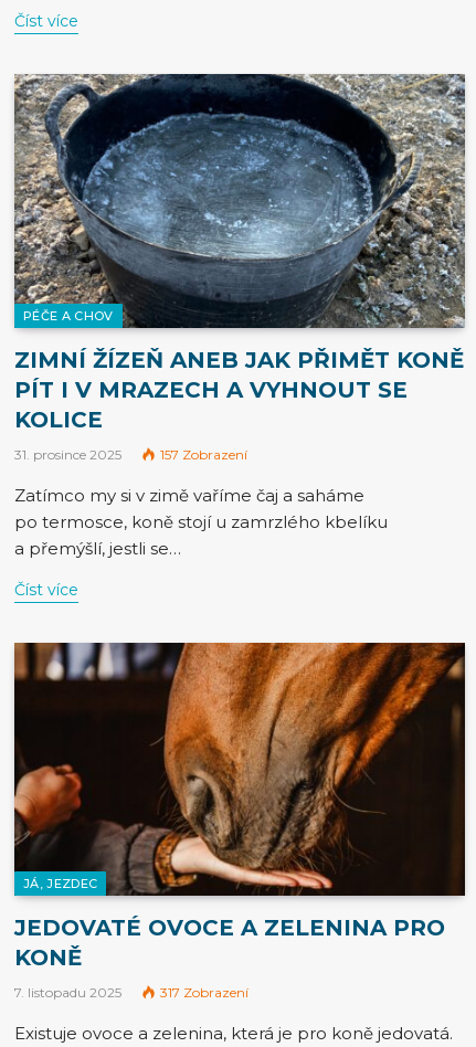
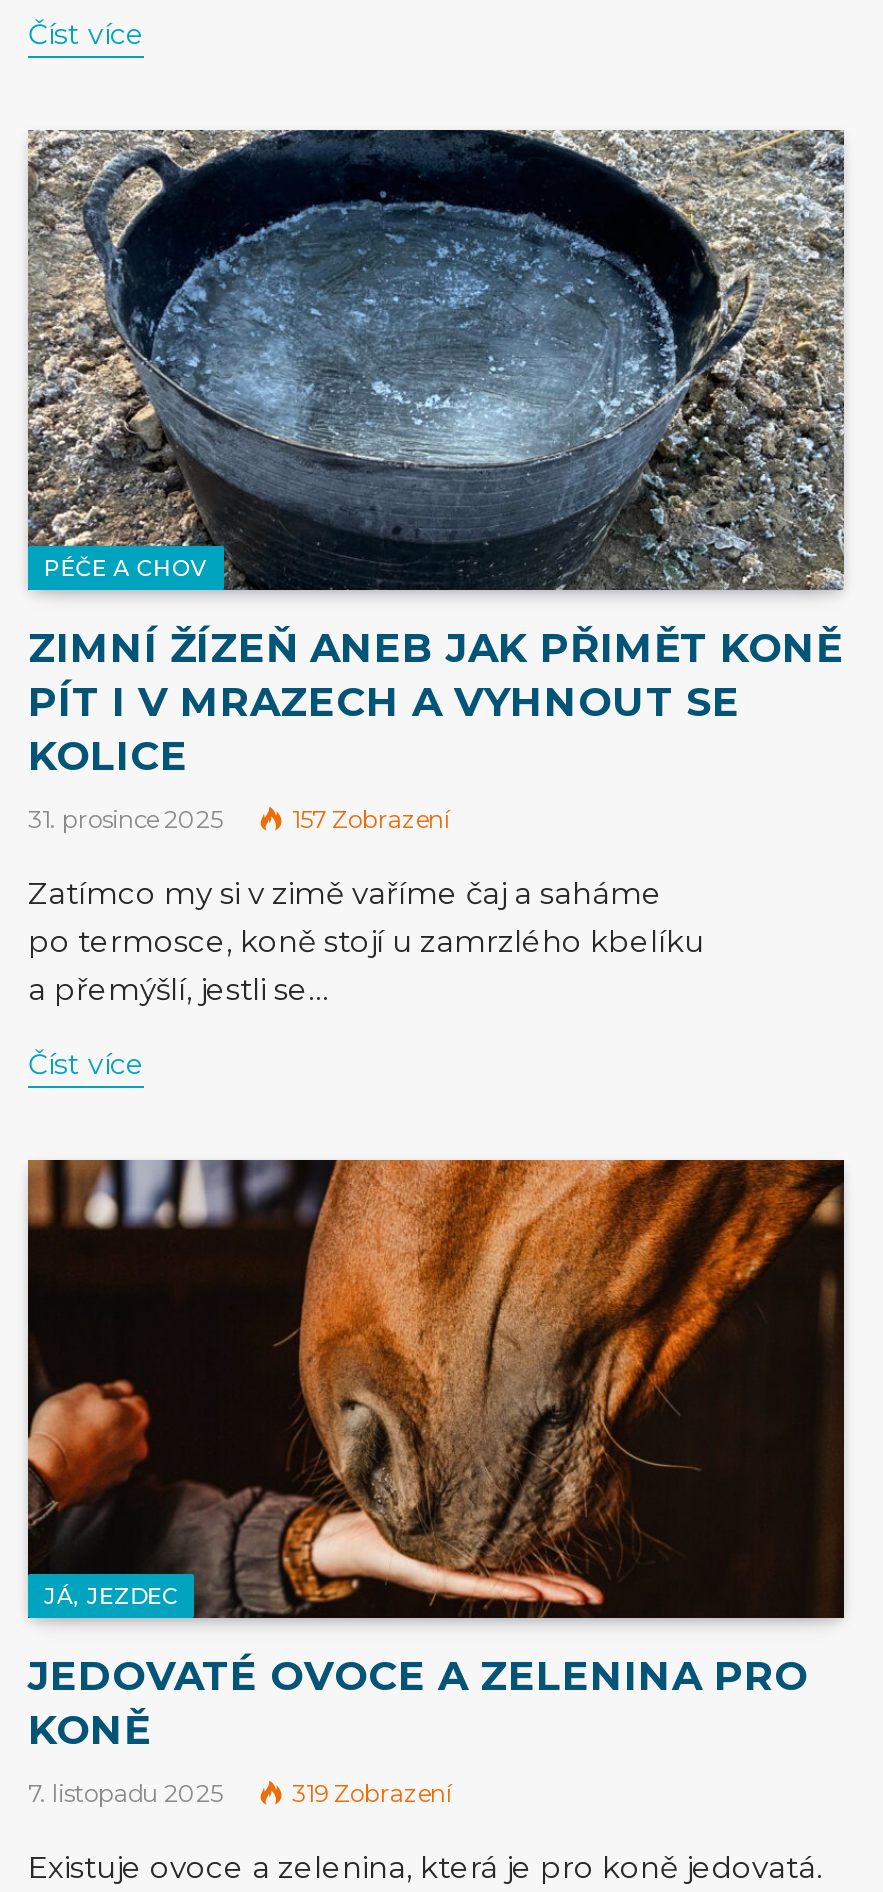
- 317 Zobrazení
+ 319 Zobrazení
